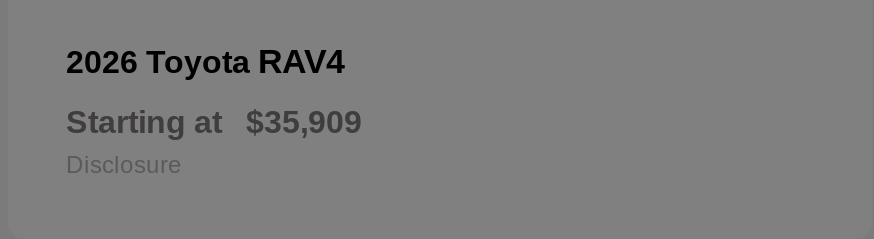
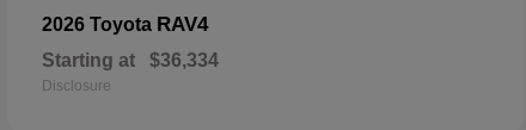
- Starting at $35,909
+ Starting at $36,334
